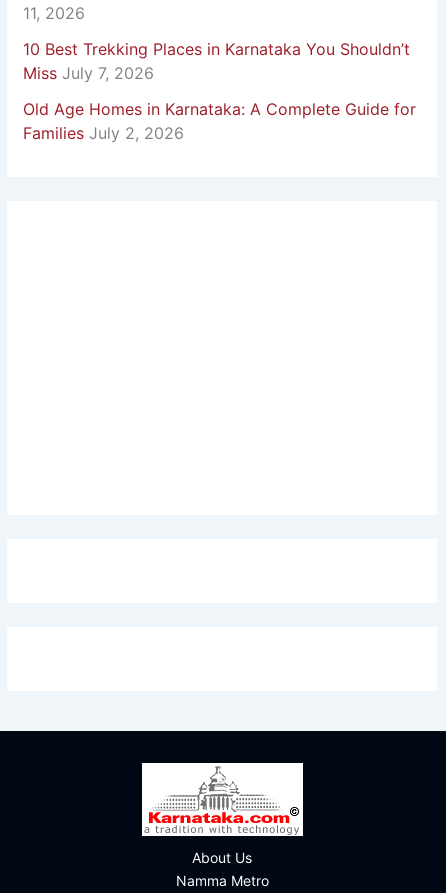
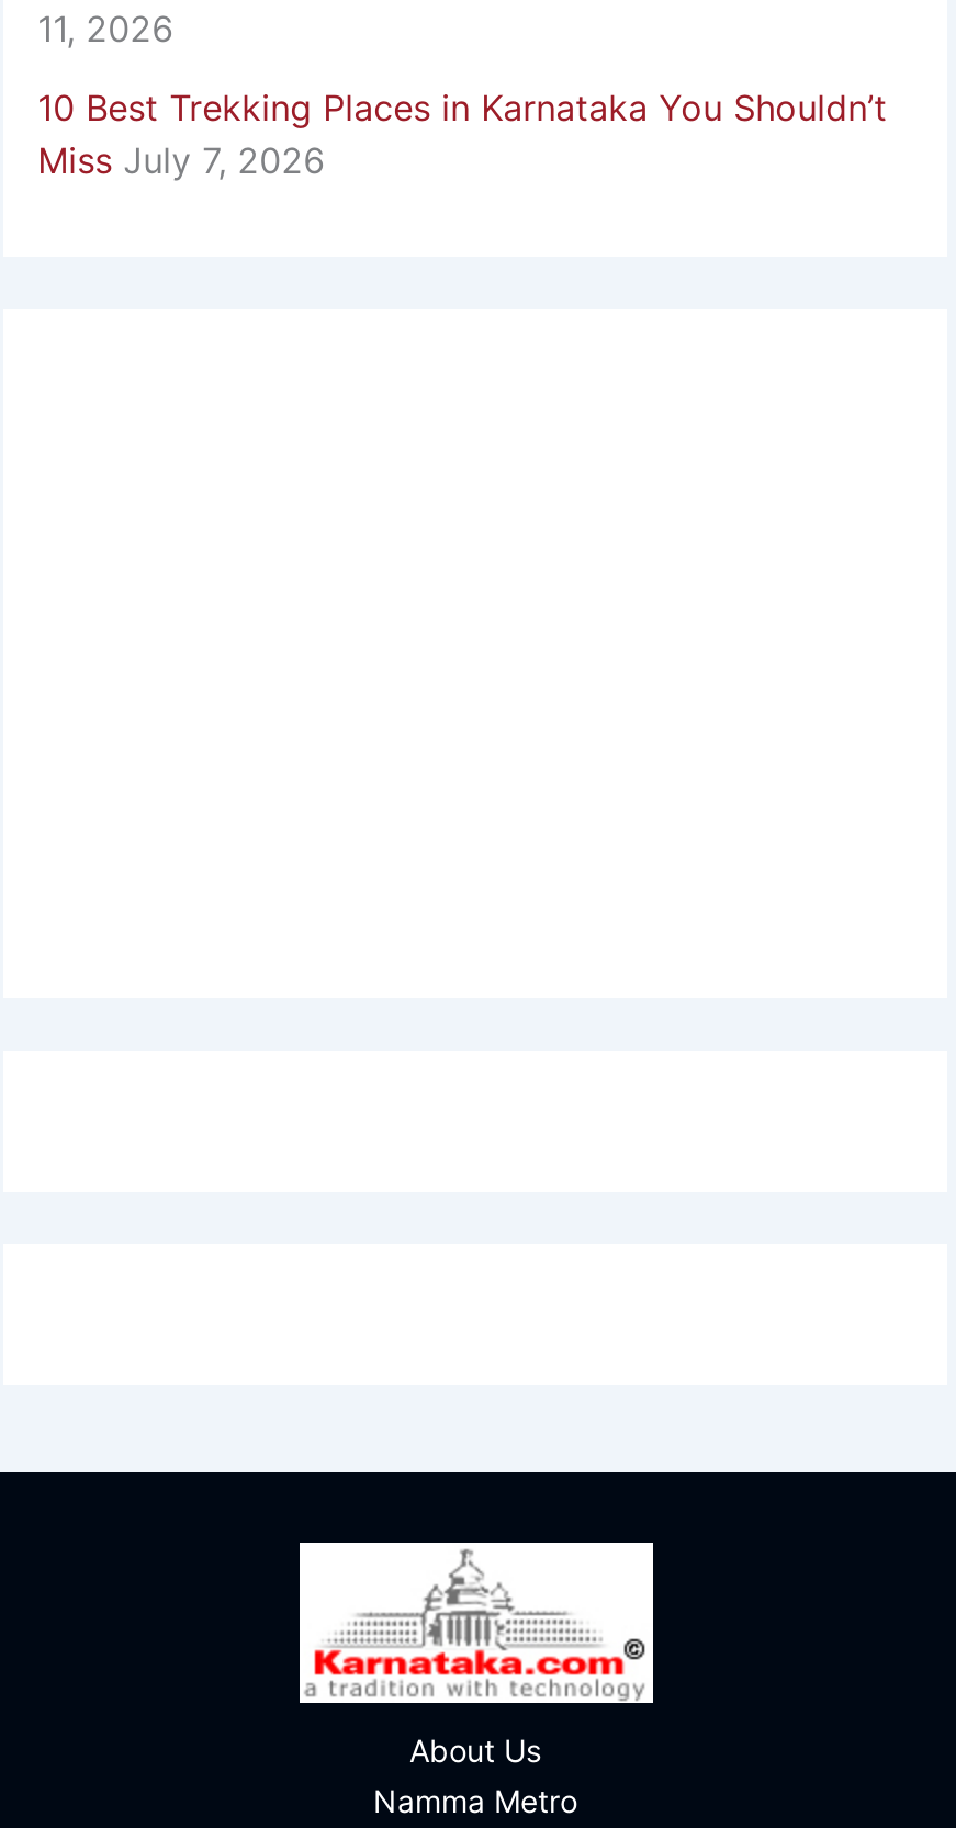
- Old Age Homes in Karnataka: A Complete Guide for
- Families July 2, 2026
